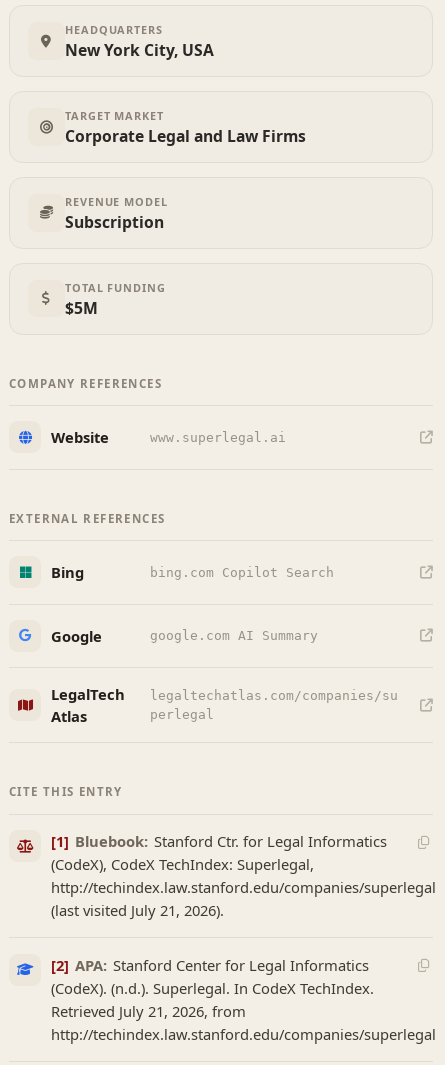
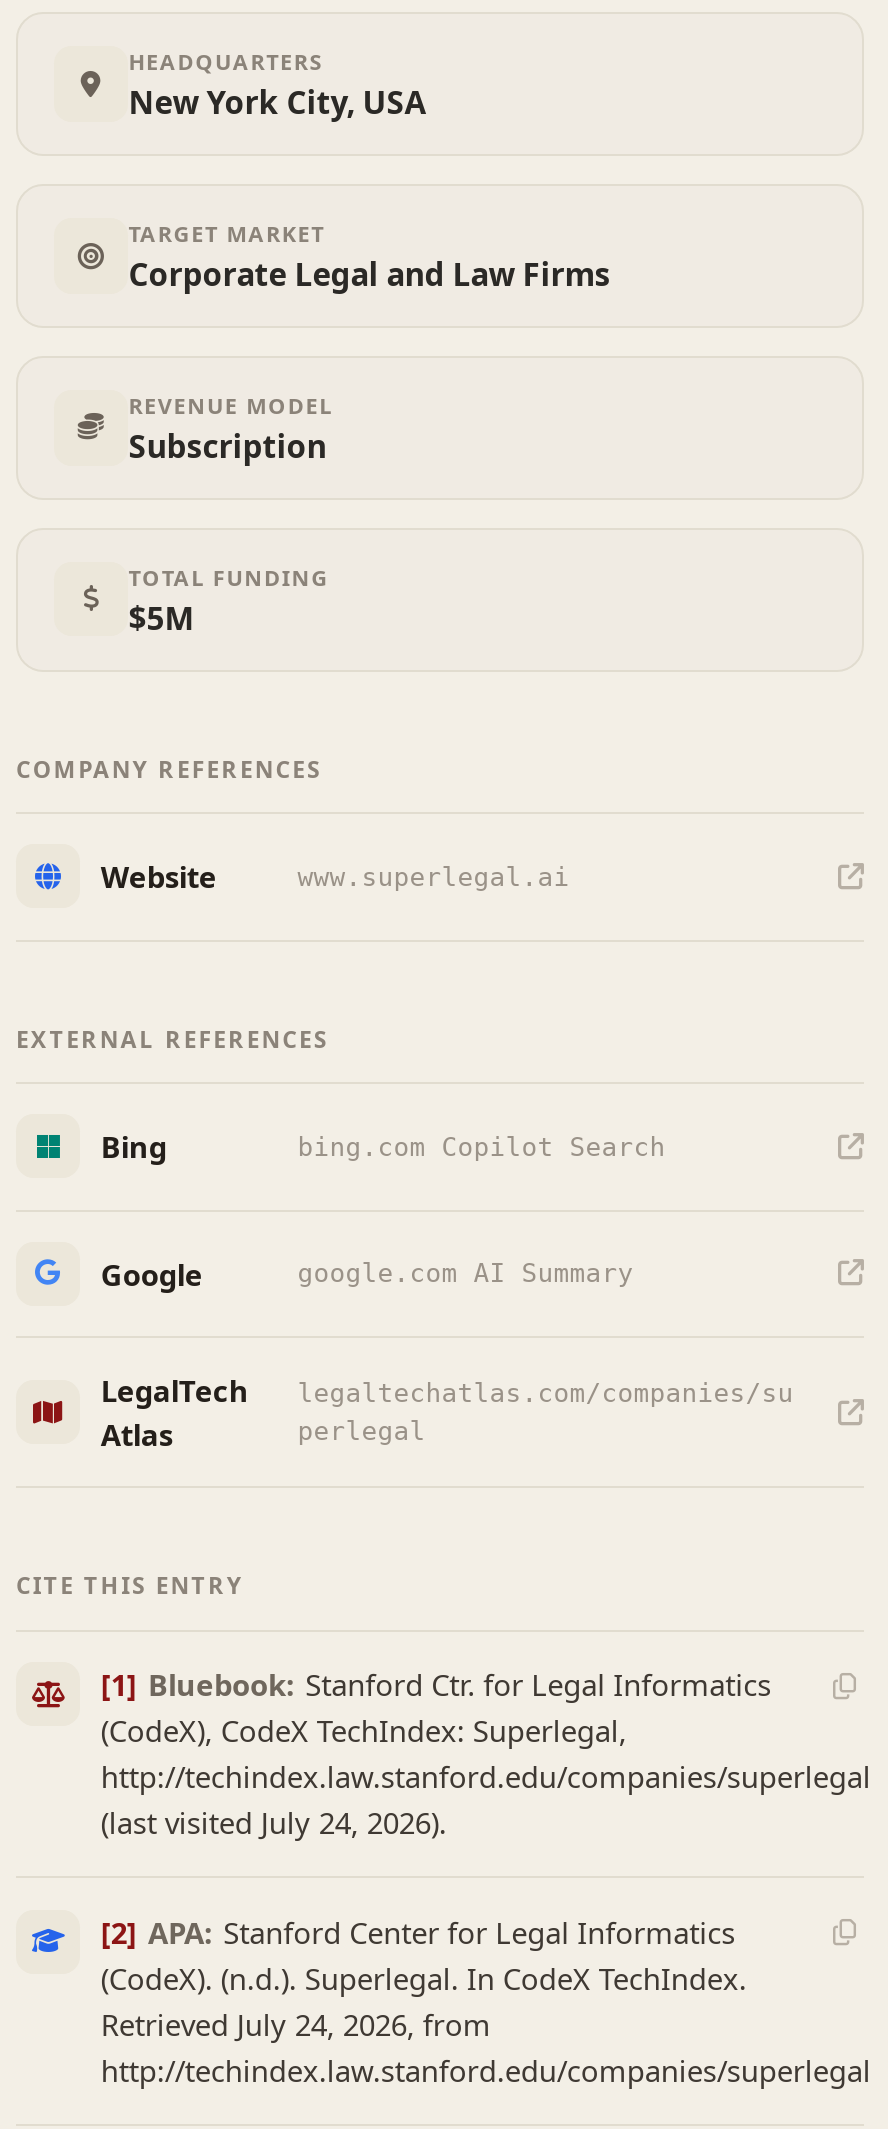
- (last visited July 21, 2026).
+ (last visited July 24, 2026).

- Retrieved July 21, 2026, from
+ Retrieved July 24, 2026, from
